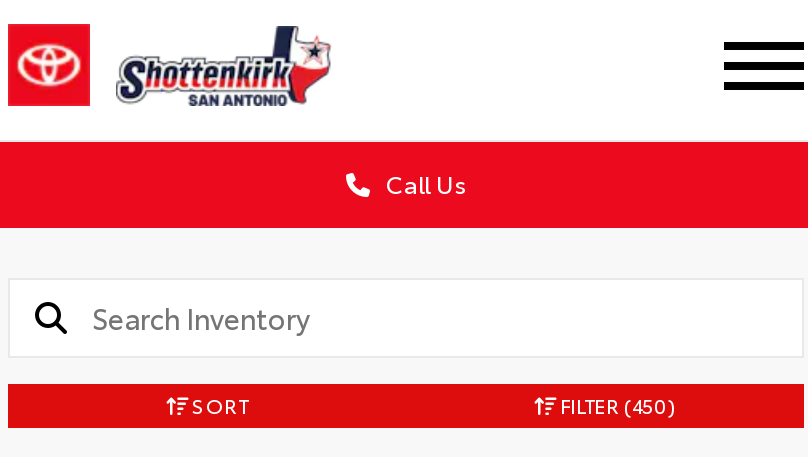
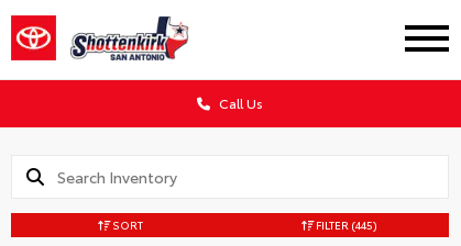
- FILTER (450)
+ FILTER (445)
